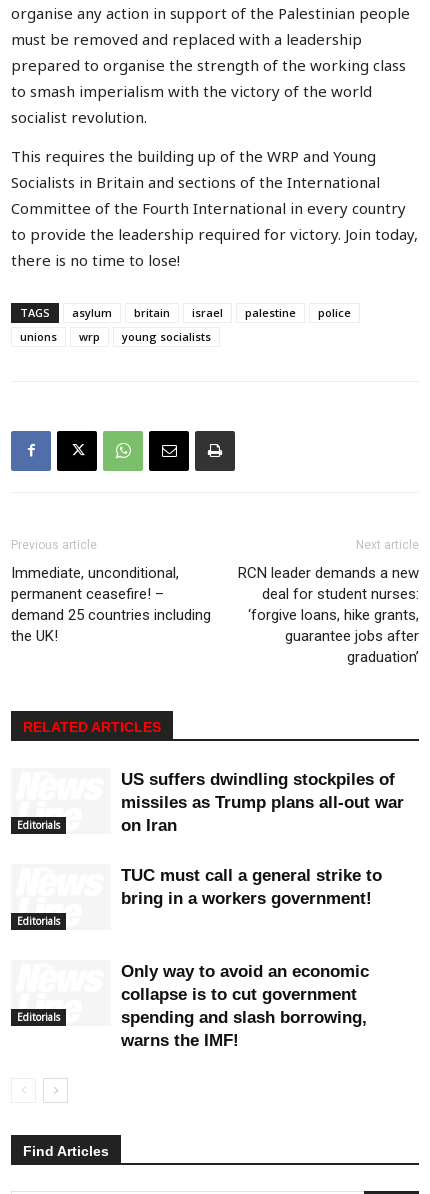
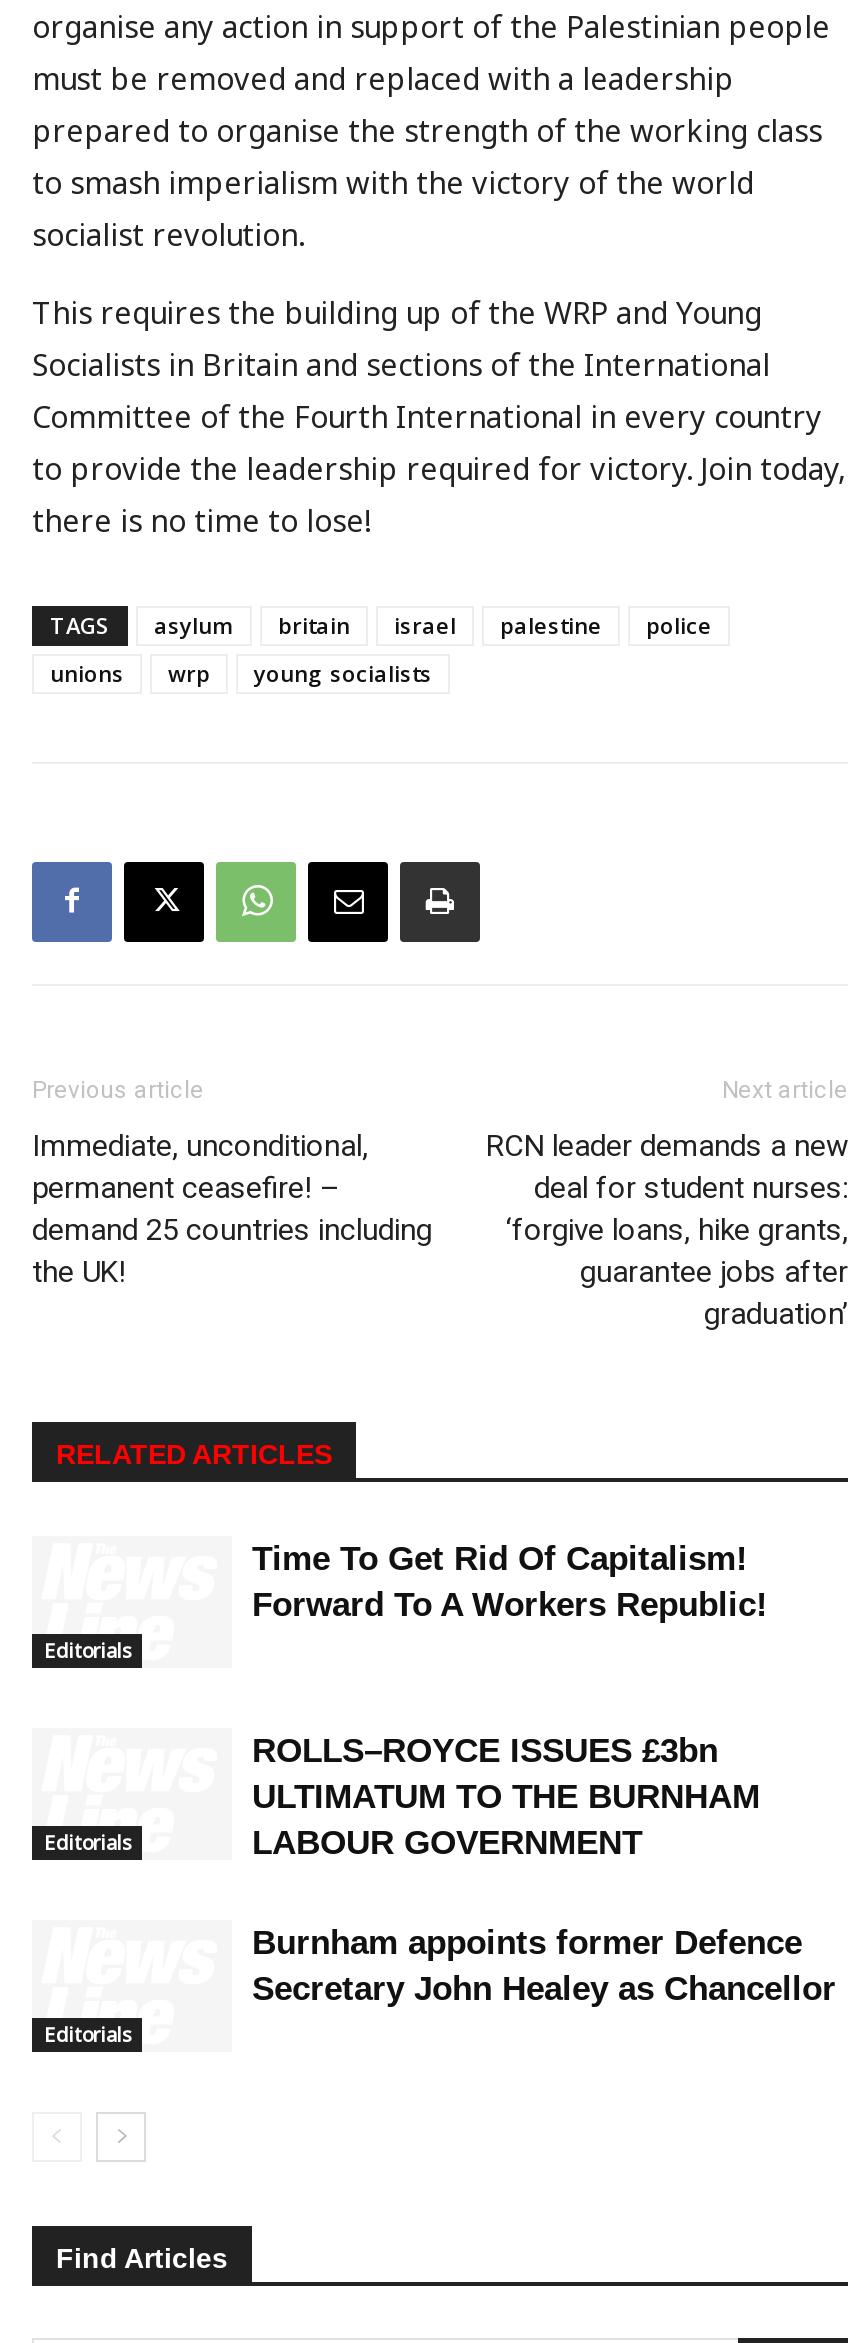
- US suffers dwindling stockpiles of
- missiles as Trump plans all-out war
- on Iran
+ Time To Get Rid Of Capitalism!
+ Forward To A Workers Republic!

- TUC must call a general strike to
- bring in a workers government!
+ ROLLS–ROYCE ISSUES £3bn
+ ULTIMATUM TO THE BURNHAM
+ LABOUR GOVERNMENT

- Only way to avoid an economic
- collapse is to cut government
- spending and slash borrowing,
- warns the IMF!
+ Burnham appoints former Defence
+ Secretary John Healey as Chancellor
